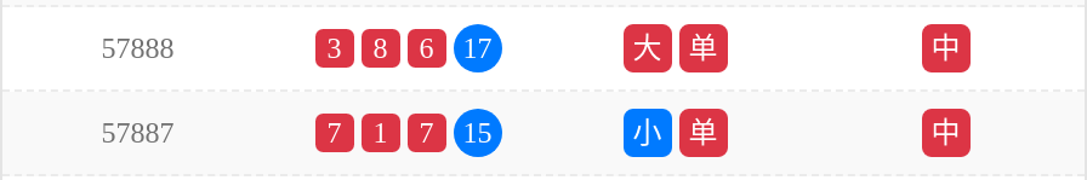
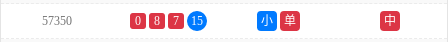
- 57888
- 3
+ 57350
+ 0

- 6
- 17
- 大
- 单
- 中
- 57887
- 7
- 1
